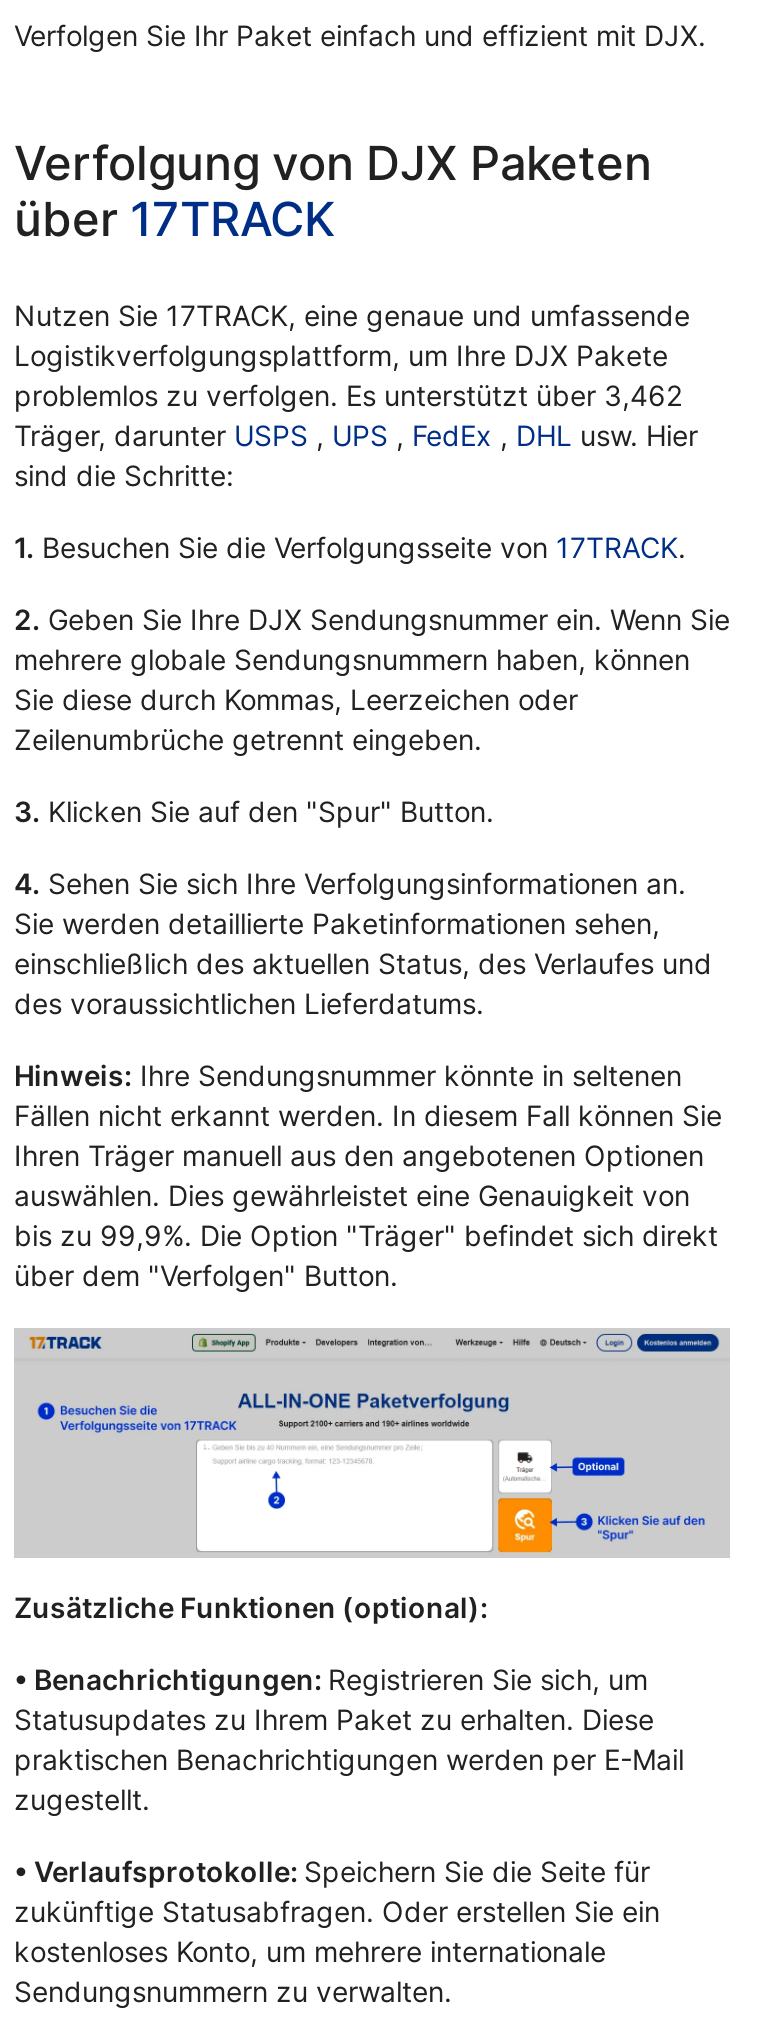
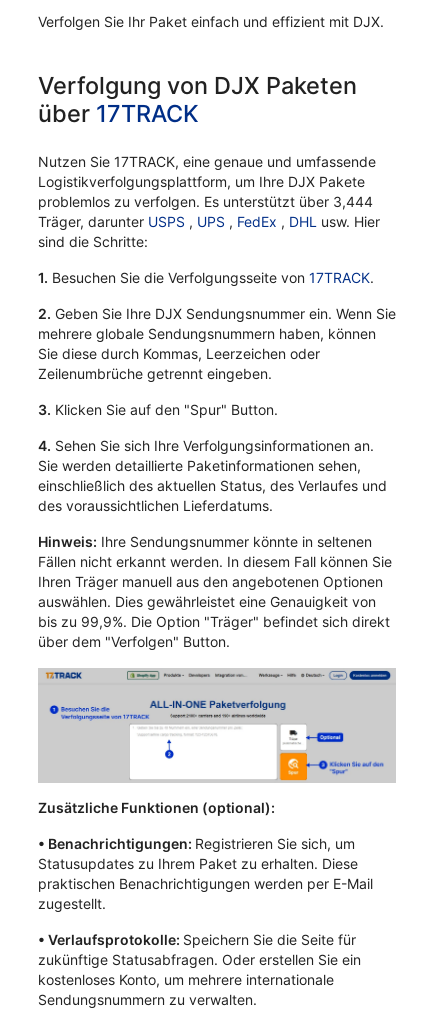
- problemlos zu verfolgen. Es unterstützt über 3,462
+ problemlos zu verfolgen. Es unterstützt über 3,444
